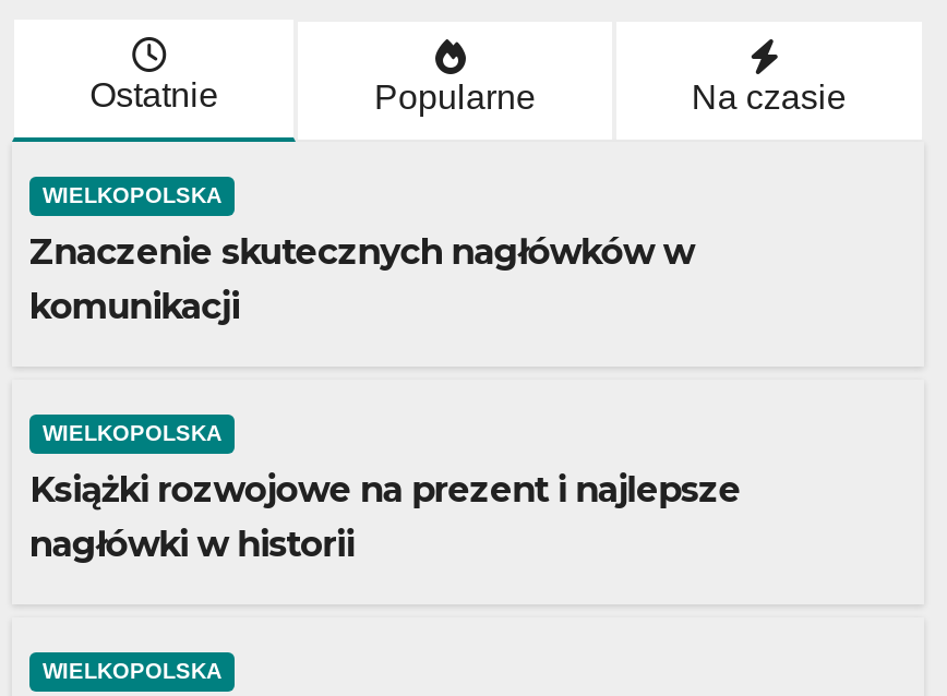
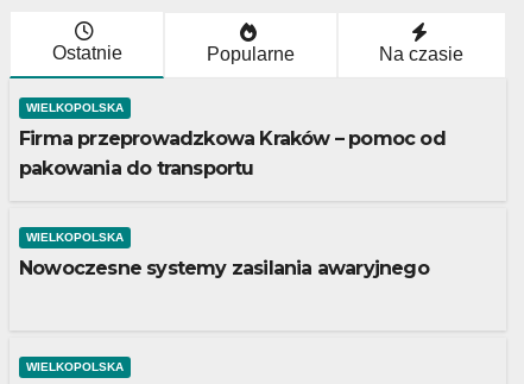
- Znaczenie skutecznych nagłówków w
- komunikacji
+ Firma przeprowadzkowa Kraków – pomoc od
+ pakowania do transportu

- Książki rozwojowe na prezent i najlepsze
- nagłówki w historii
+ Nowoczesne systemy zasilania awaryjnego
